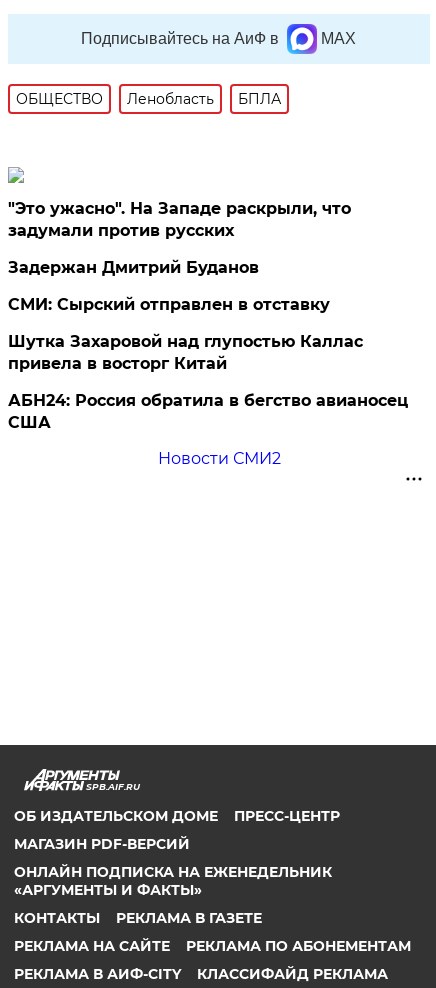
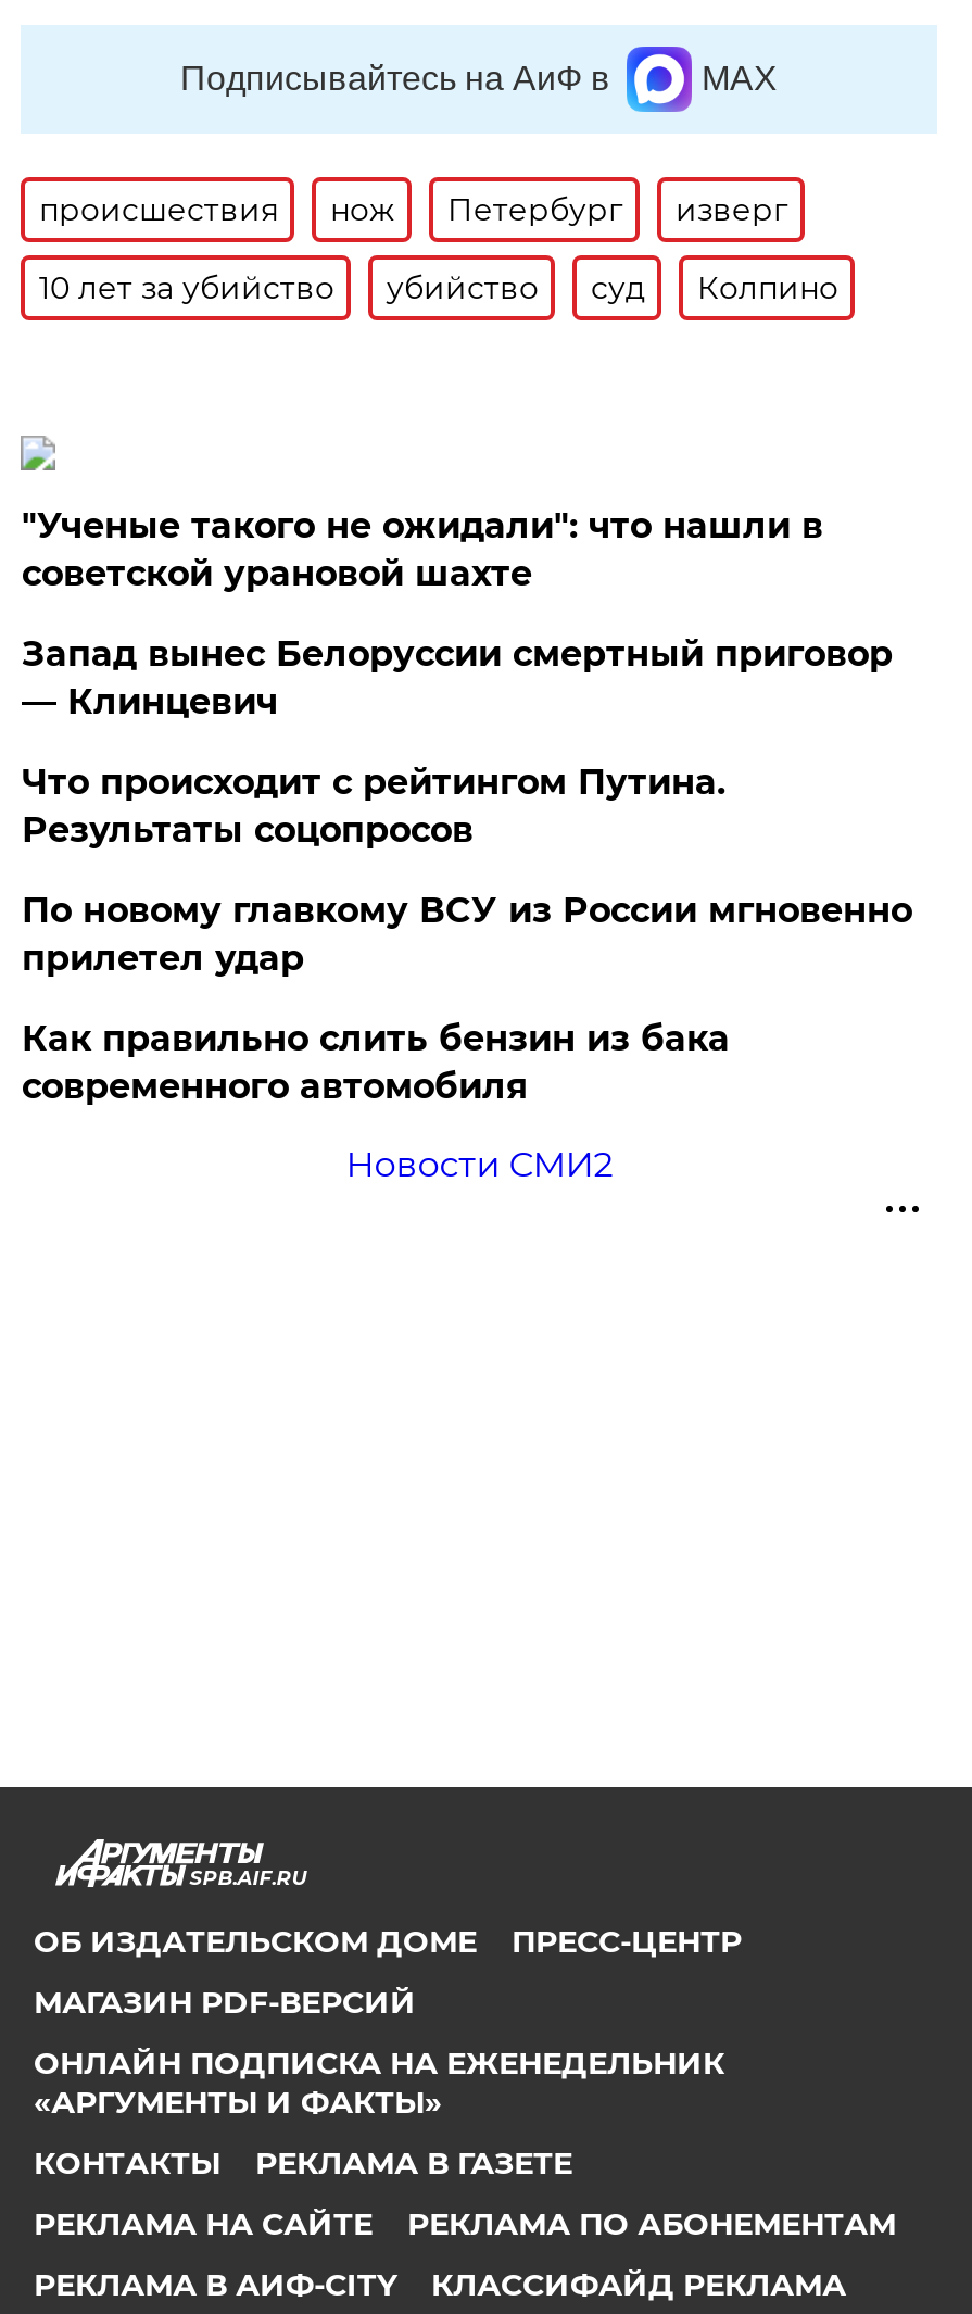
- ОБЩЕСТВО
- Ленобласть
- БПЛА
+ происшествия
+ нож
+ Петербург
+ изверг
+ 10 лет за убийство
+ убийство
+ суд
+ Колпино

- "Это ужасно". На Западе раскрыли, что
- задумали против русских
- Задержан Дмитрий Буданов
- СМИ: Сырский отправлен в отставку
- Шутка Захаровой над глупостью Каллас
- привела в восторг Китай
- АБН24: Россия обратила в бегство авианосец
- США
+ "Ученые такого не ожидали": что нашли в
+ советской урановой шахте
+ Запад вынес Белоруссии смертный приговор
+ — Клинцевич
+ Что происходит с рейтингом Путина.
+ Результаты соцопросов
+ По новому главкому ВСУ из России мгновенно
+ прилетел удар
+ Как правильно слить бензин из бака
+ современного автомобиля
